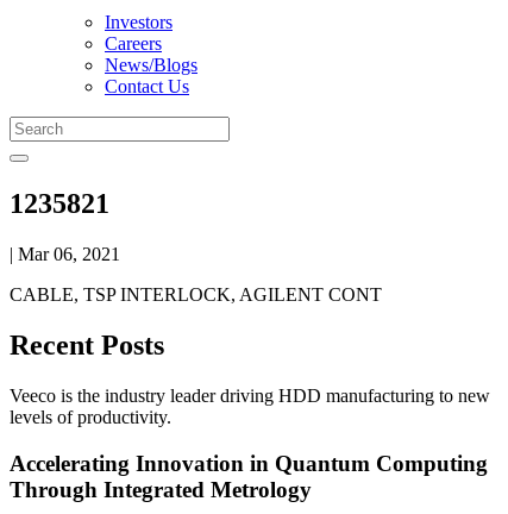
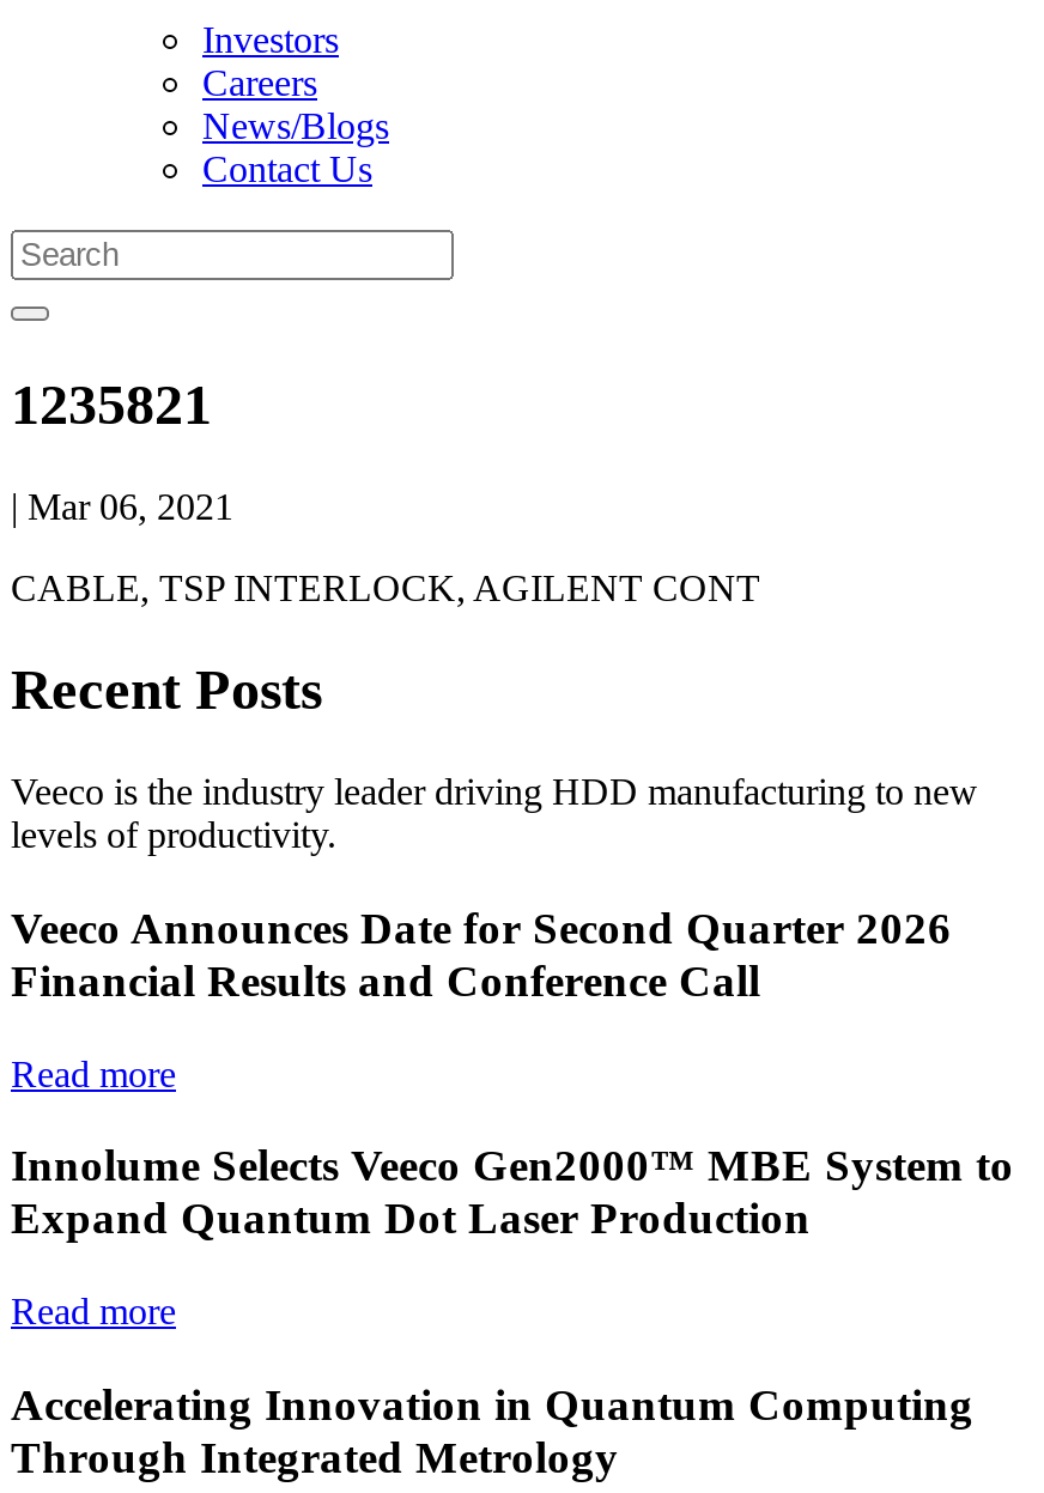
+ Veeco Announces Date for Second Quarter 2026
+ Financial Results and Conference Call
+ Read more
+ Innolume Selects Veeco Gen2000™ MBE System to
+ Expand Quantum Dot Laser Production
+ Read more
